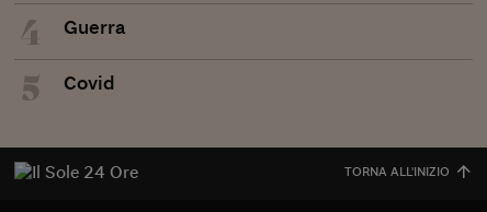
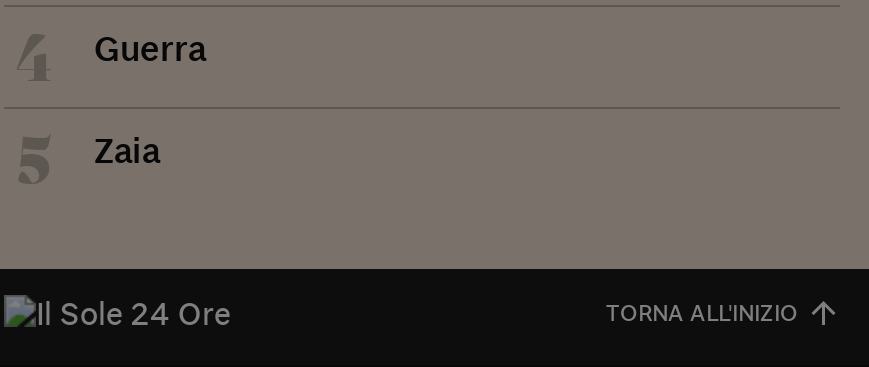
- Covid
+ Zaia
